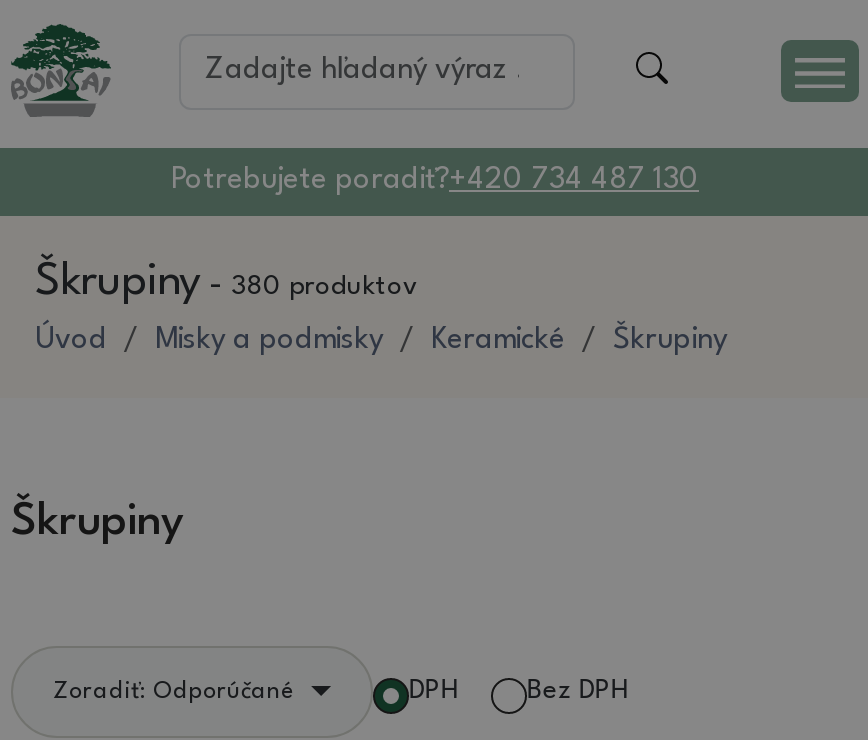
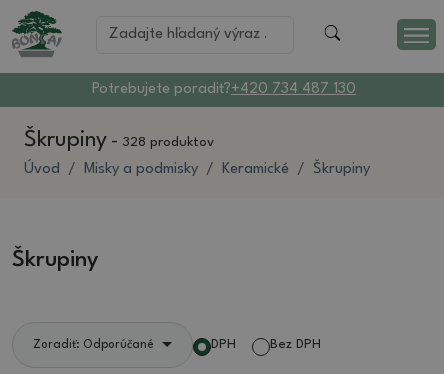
- Škrupiny - 380 produktov
+ Škrupiny - 328 produktov
